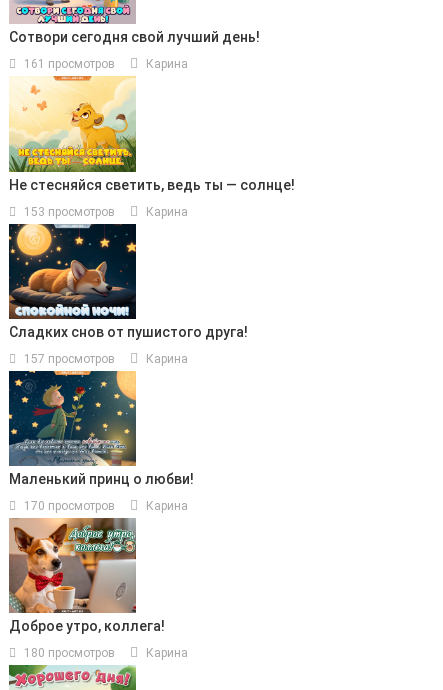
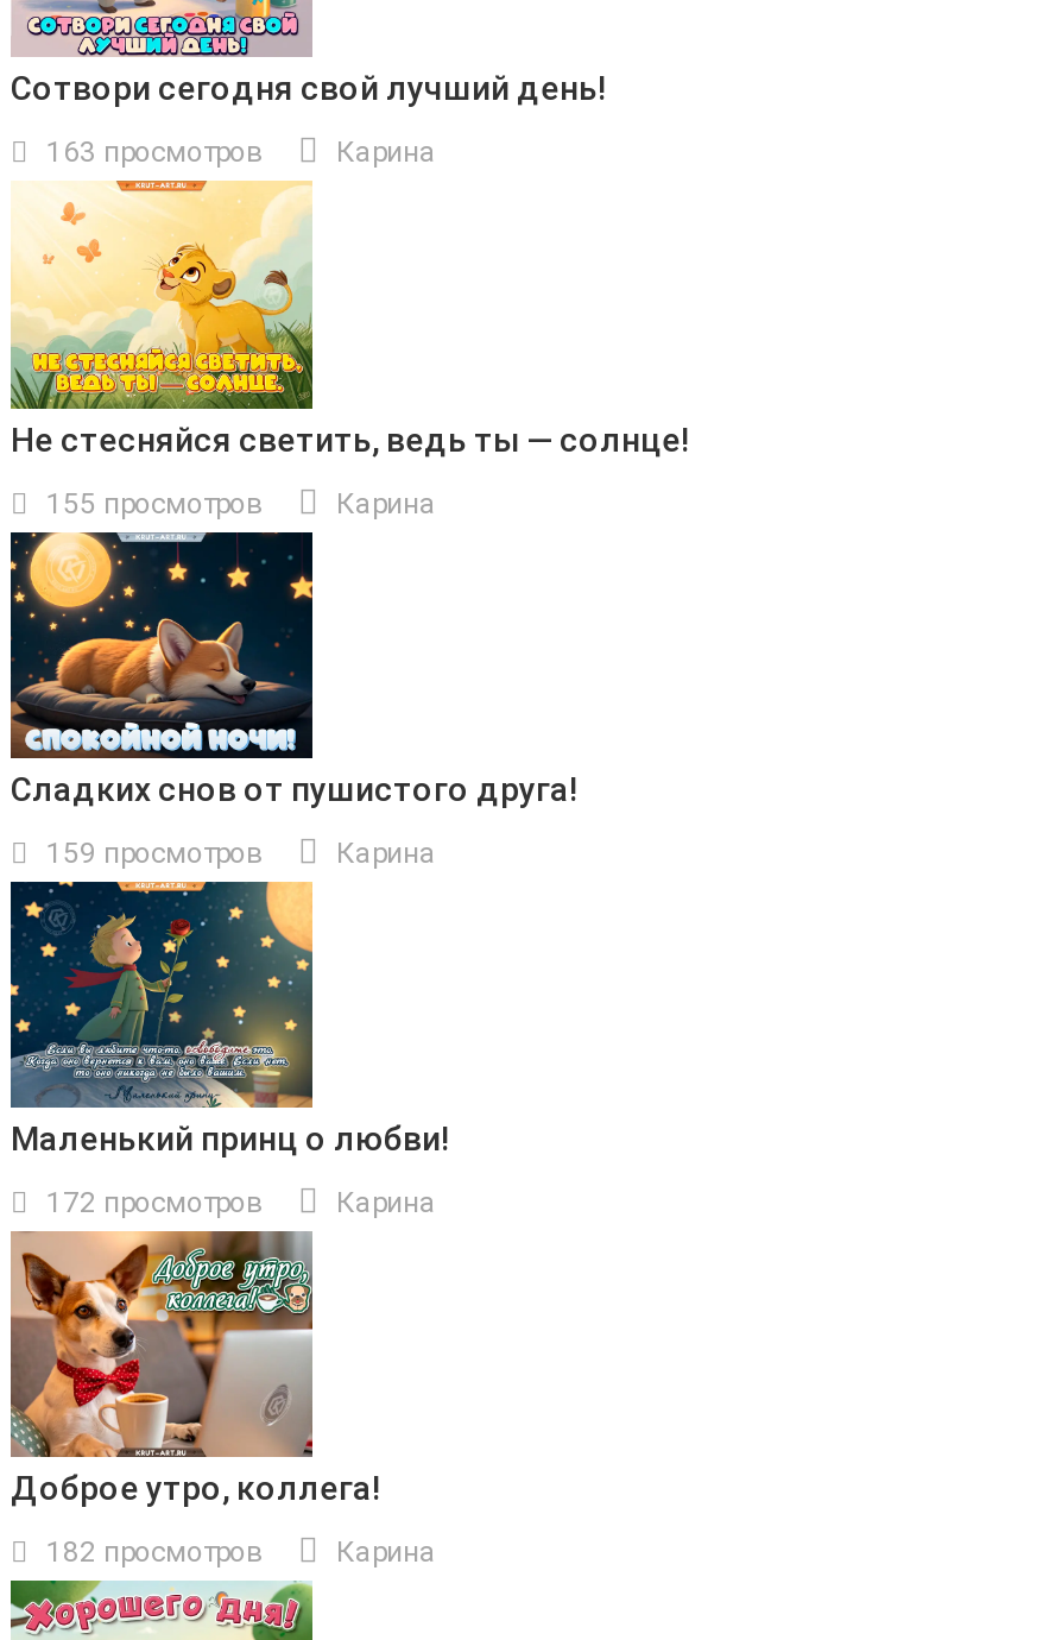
- 161 просмотров
+ 163 просмотров

- 153 просмотров
+ 155 просмотров

- 157 просмотров
+ 159 просмотров

- 170 просмотров
+ 172 просмотров

- 180 просмотров
+ 182 просмотров
